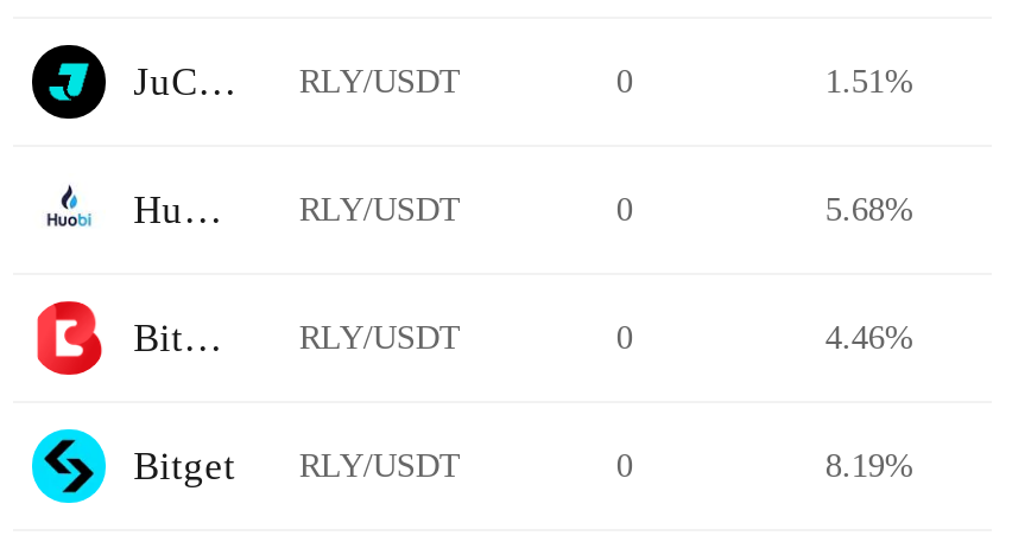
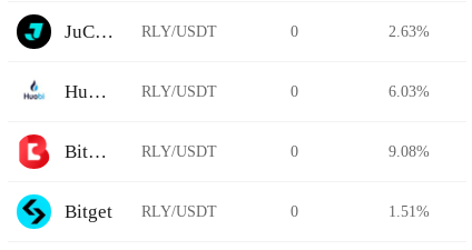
- 1.51%
+ 2.63%

- 5.68%
+ 6.03%

- 4.46%
+ 9.08%

- 8.19%
+ 1.51%
